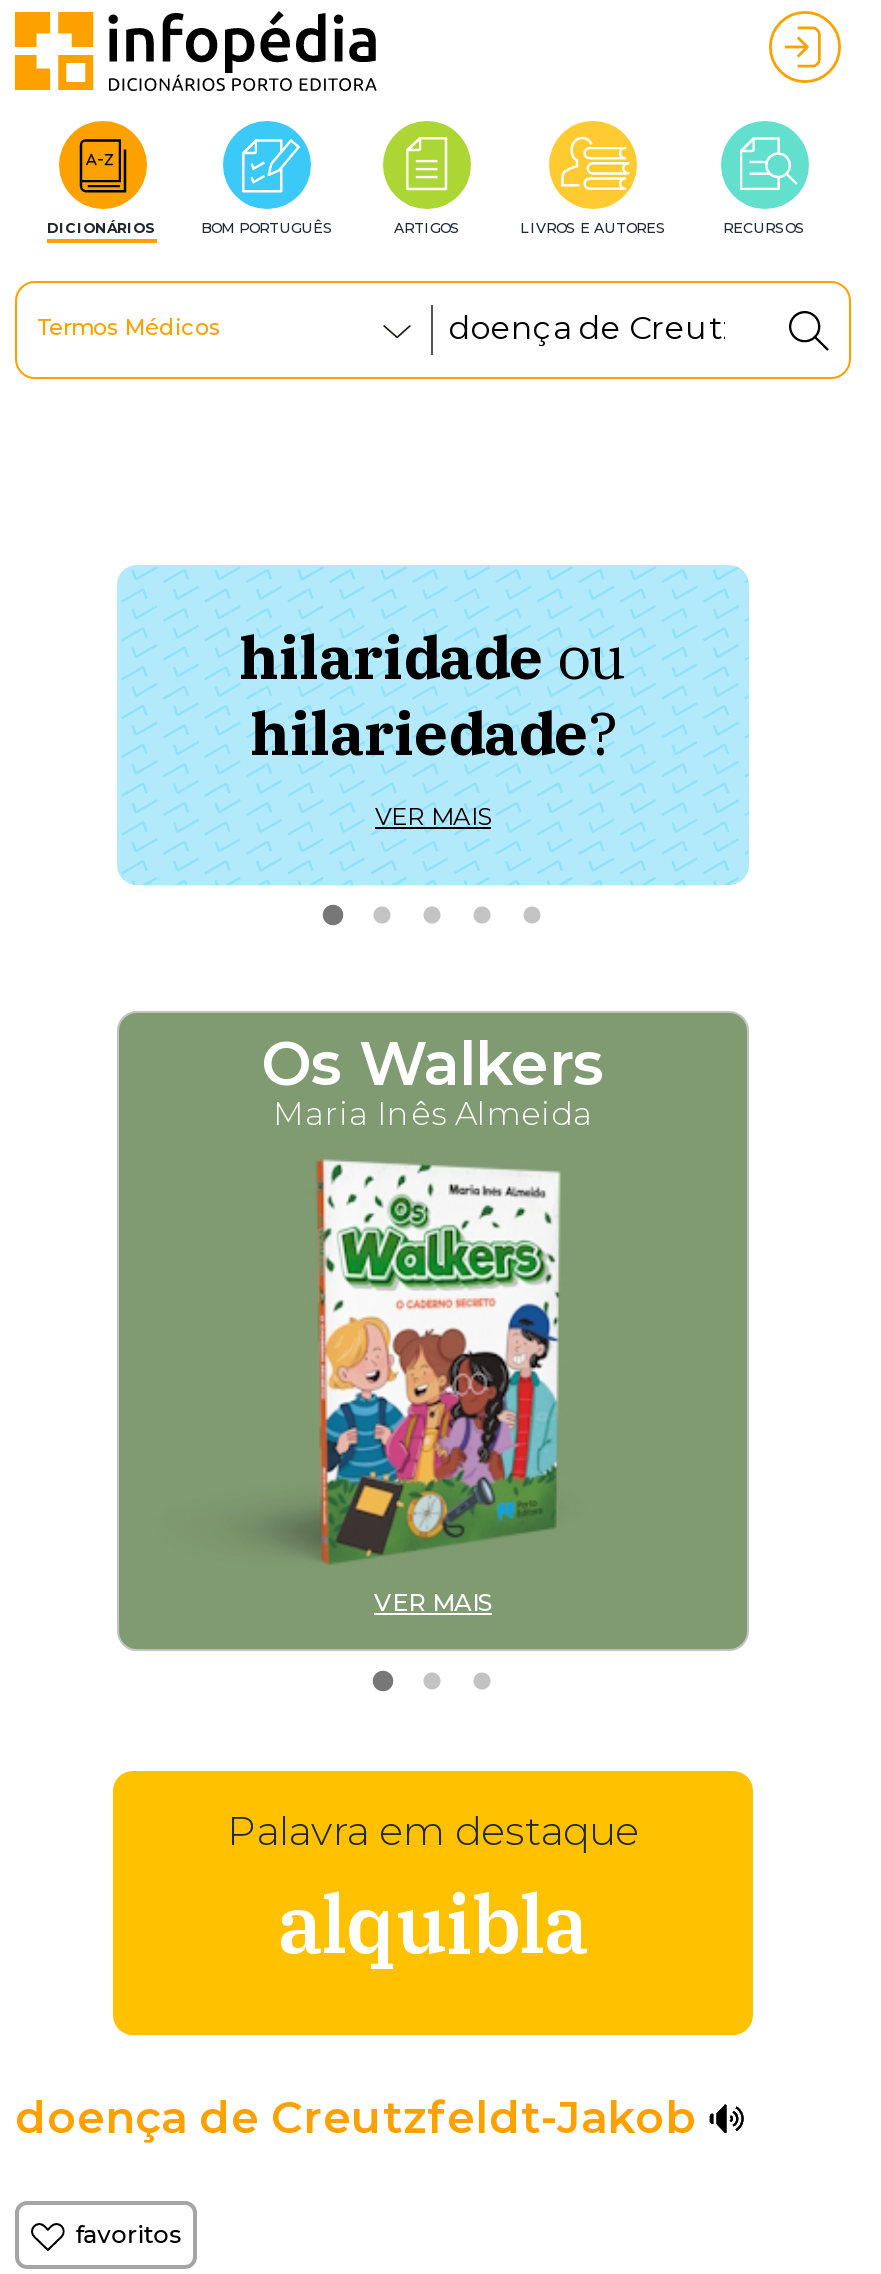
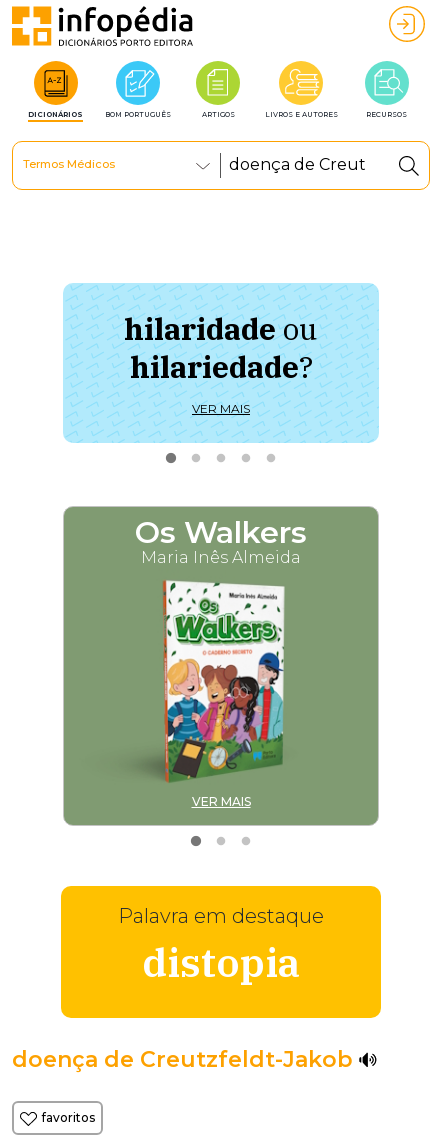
- alquibla
+ distopia
